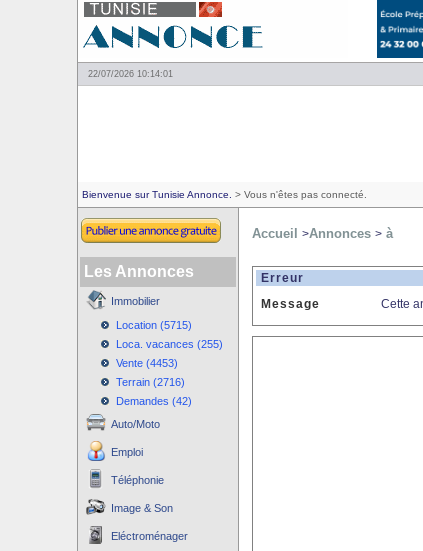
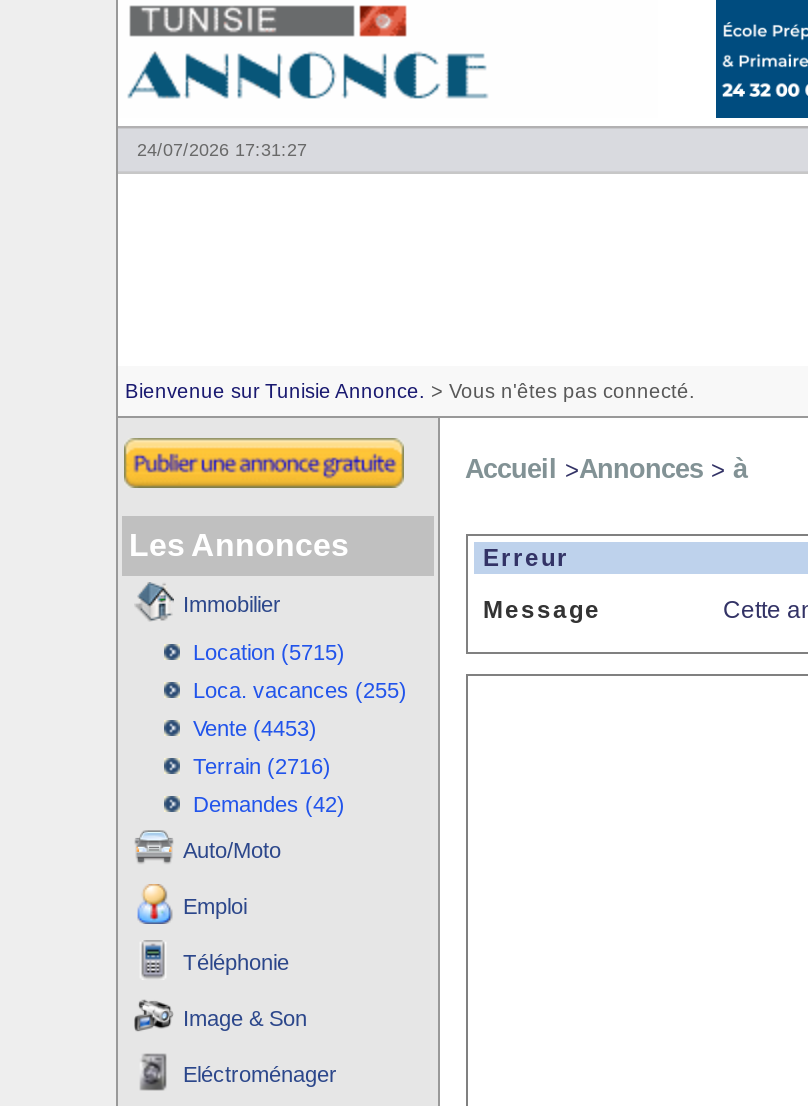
- 22/07/2026 10:14:01
+ 24/07/2026 17:31:27
